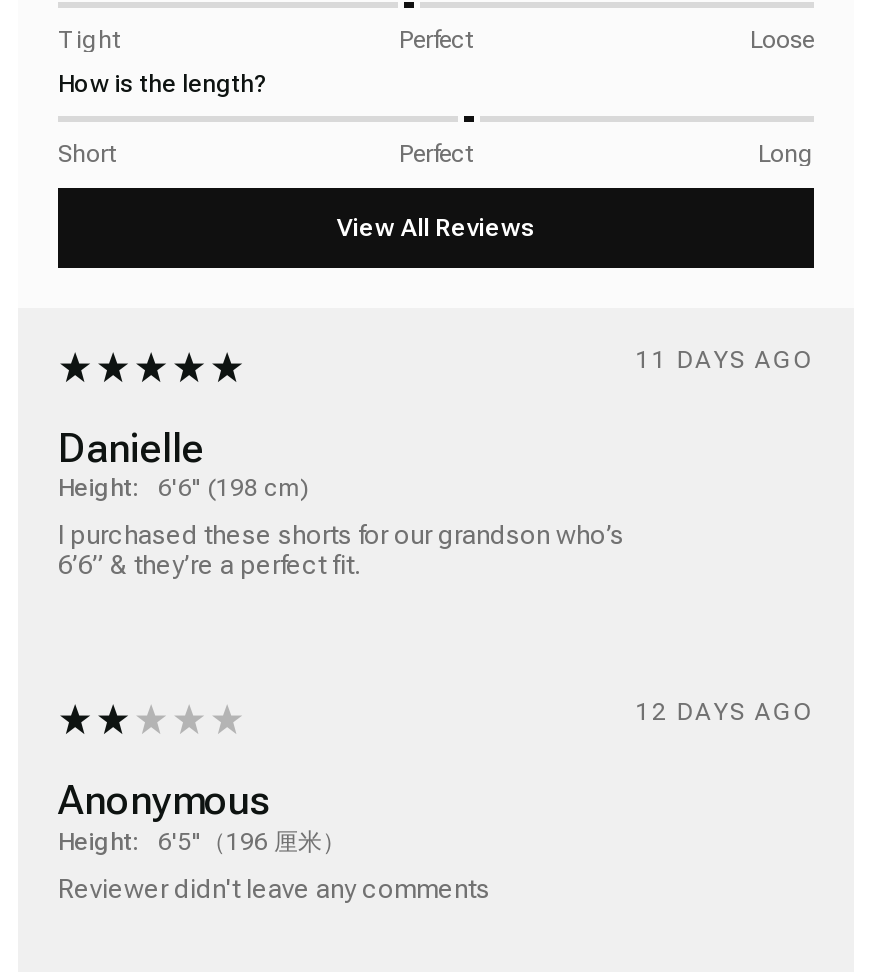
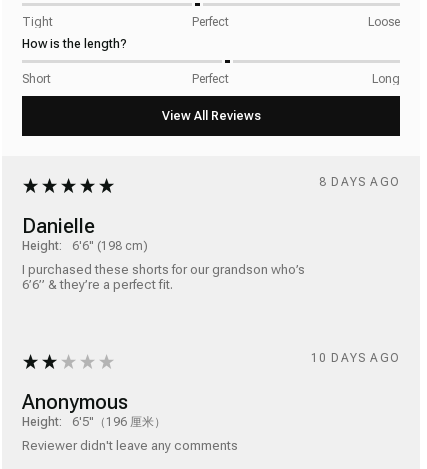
- 11 DAYS AGO
+ 8 DAYS AGO

- 12 DAYS AGO
+ 10 DAYS AGO
